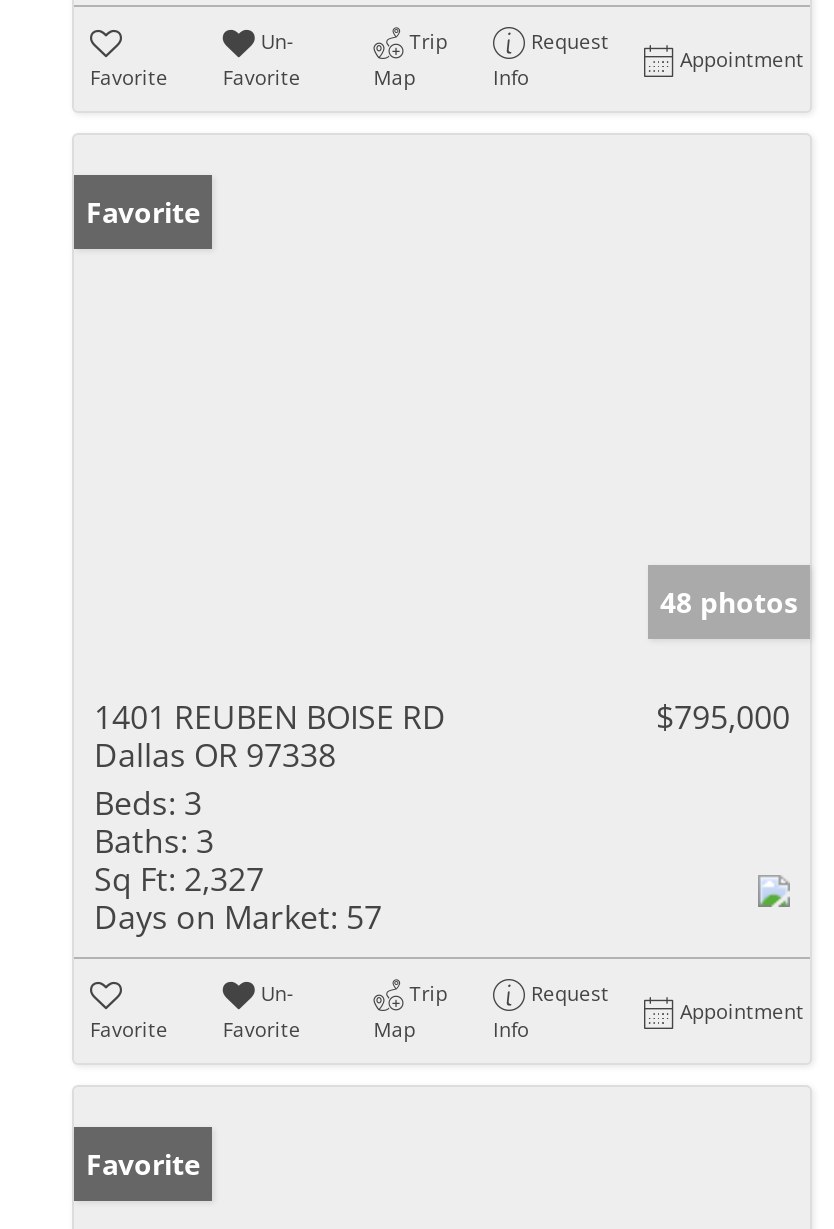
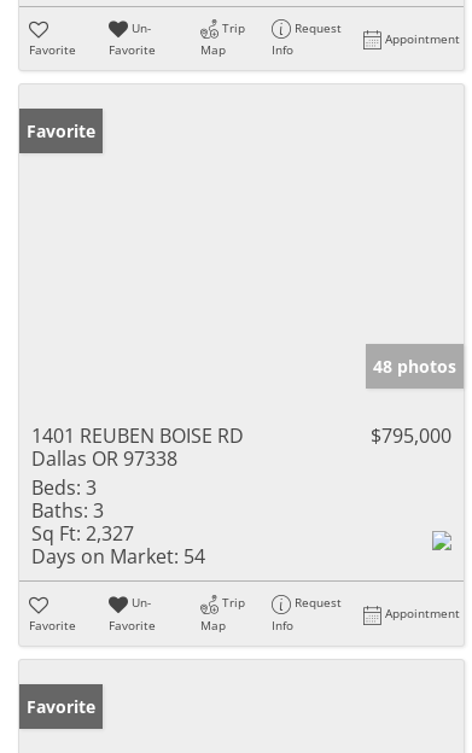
- Days on Market: 57
+ Days on Market: 54
